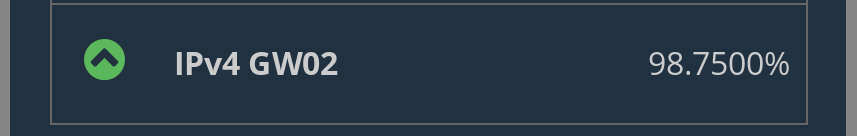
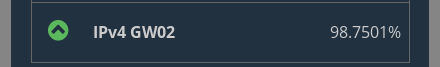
- 98.7500%
+ 98.7501%
